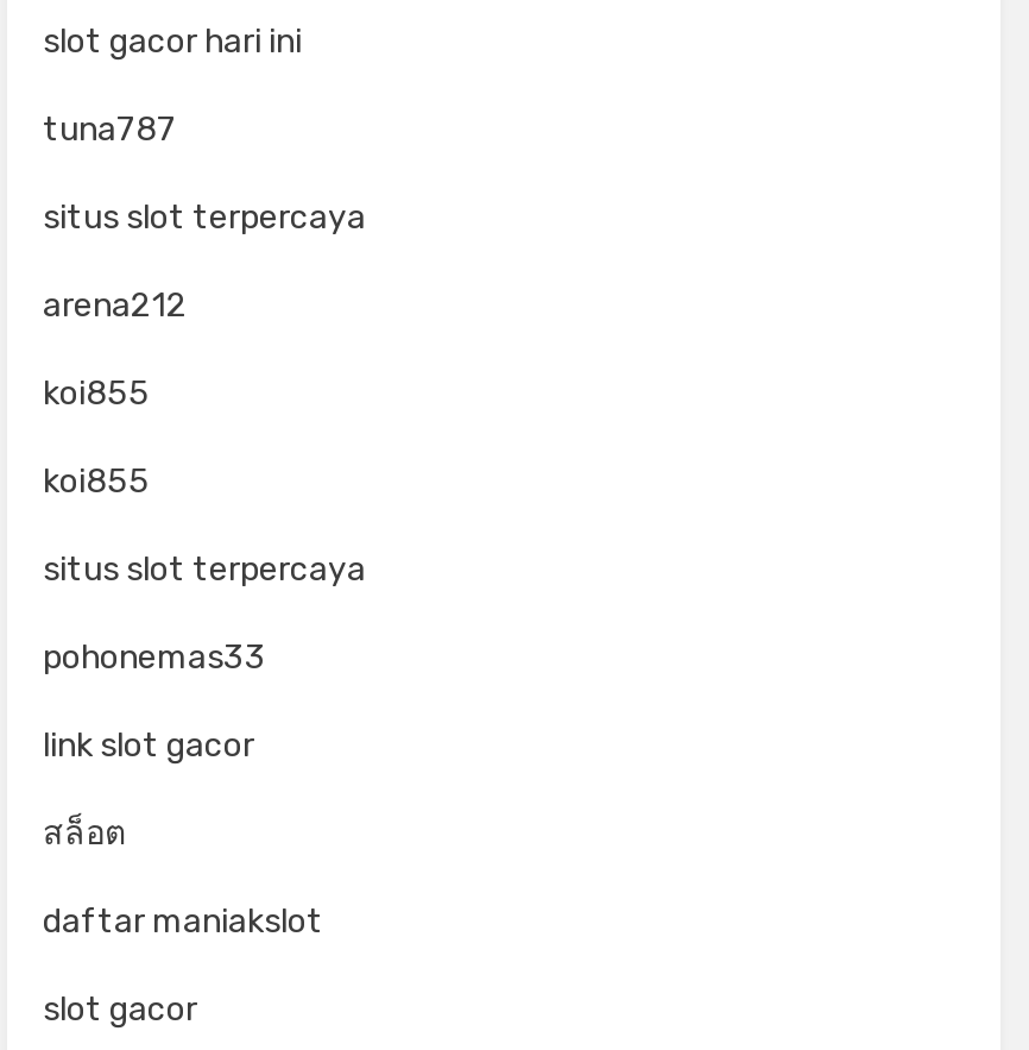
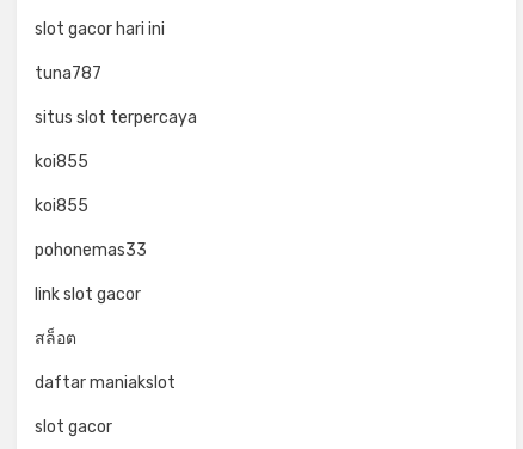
- arena212

- situs slot terpercaya
